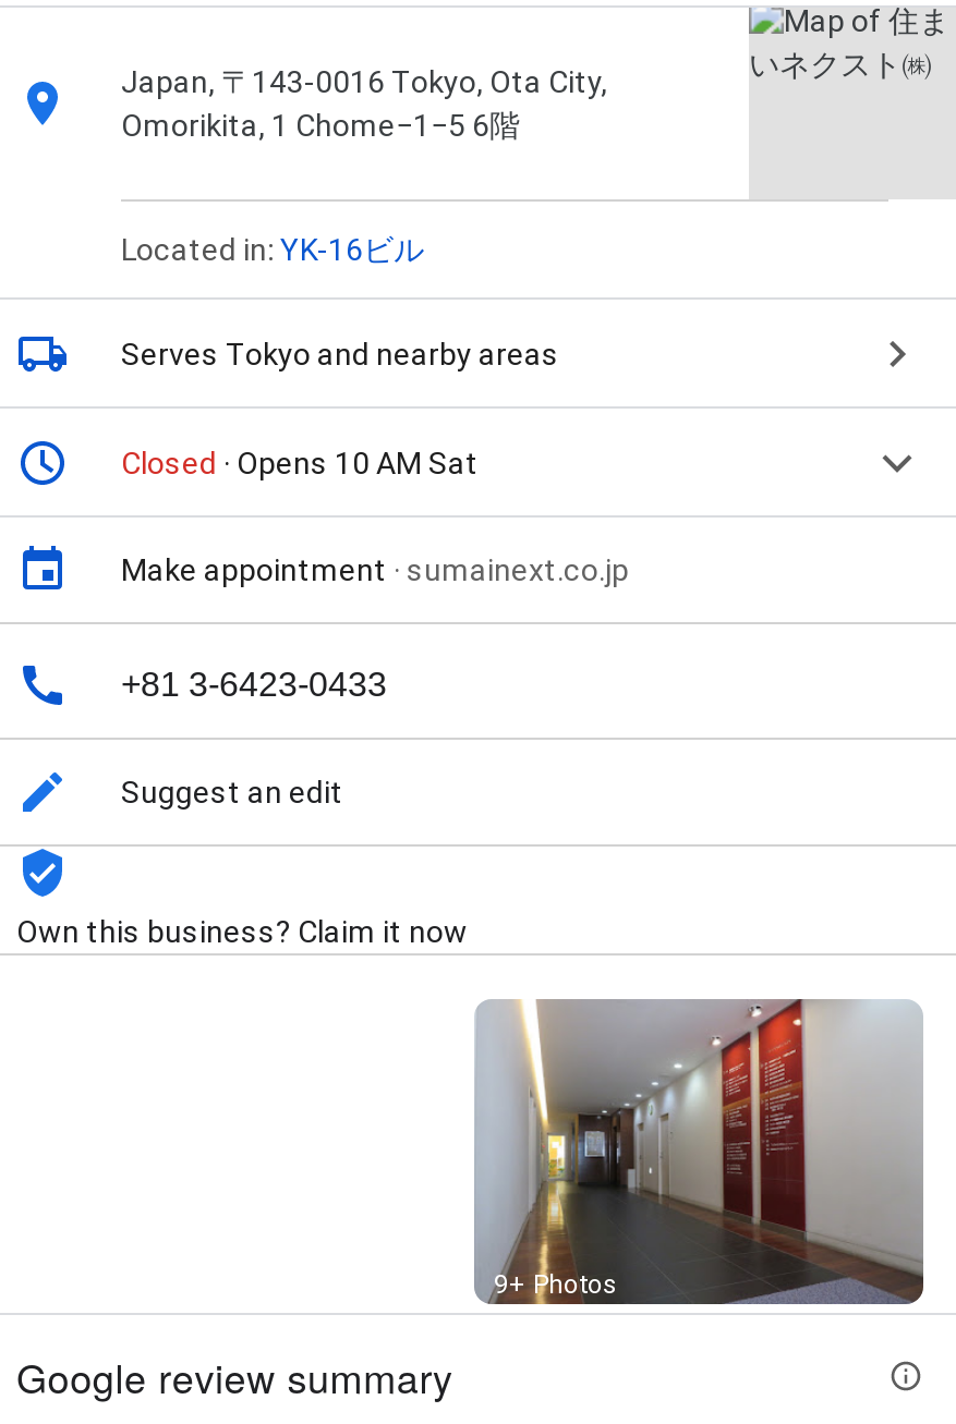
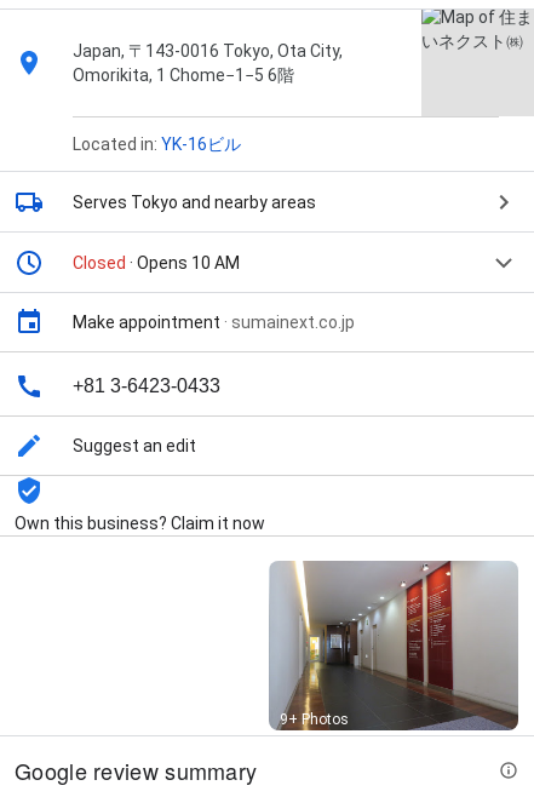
- Closed · Opens 10 AM Sat
+ Closed · Opens 10 AM
